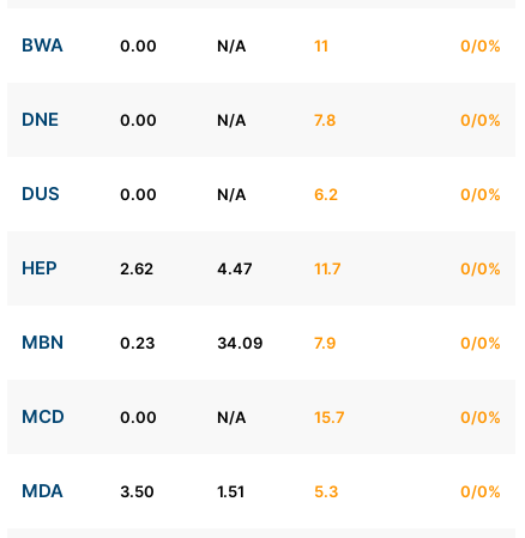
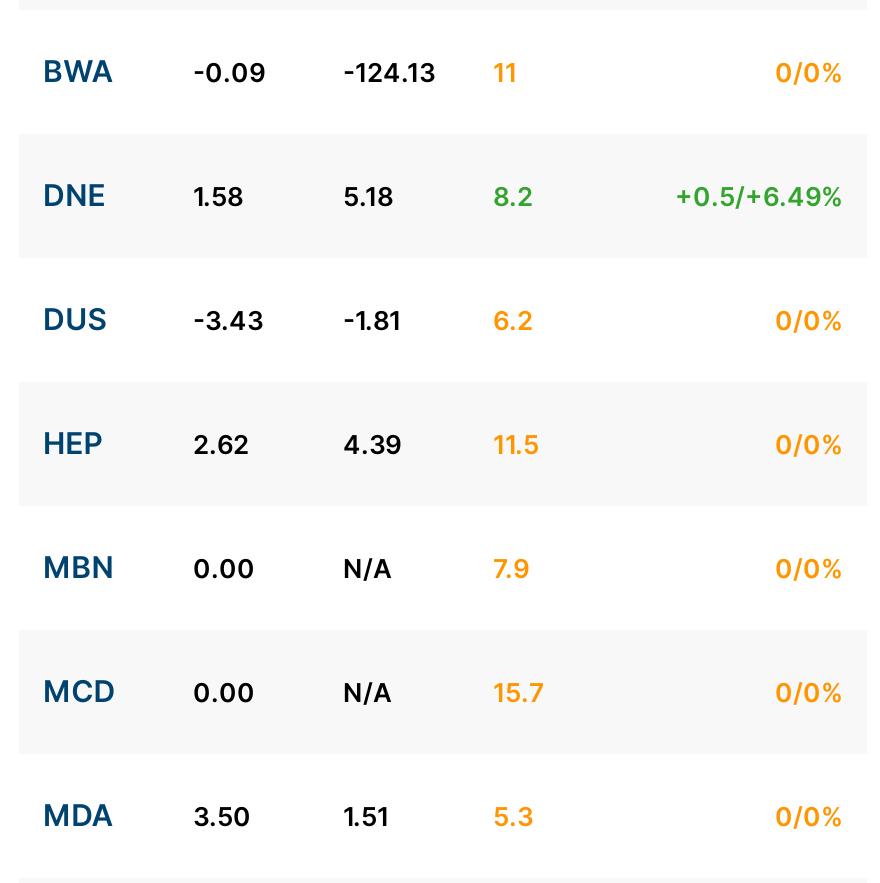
- 0.00
- N/A
+ -0.09
+ -124.13

- 0.00
- N/A
- 7.8
- 0/0%
+ 1.58
+ 5.18
+ 8.2
+ +0.5/+6.49%

- 0.00
- N/A
+ -3.43
+ -1.81

- 4.47
+ 4.39

- 11.7
+ 11.5

- 0.23
- 34.09
+ 0.00
+ N/A
